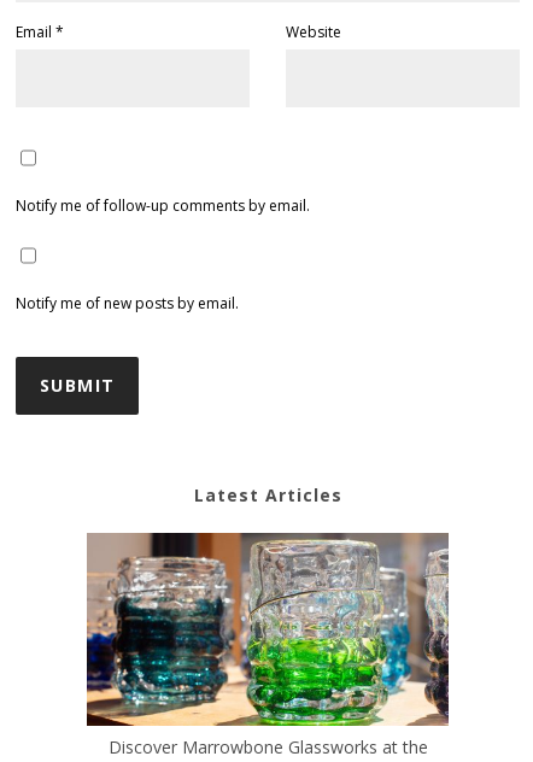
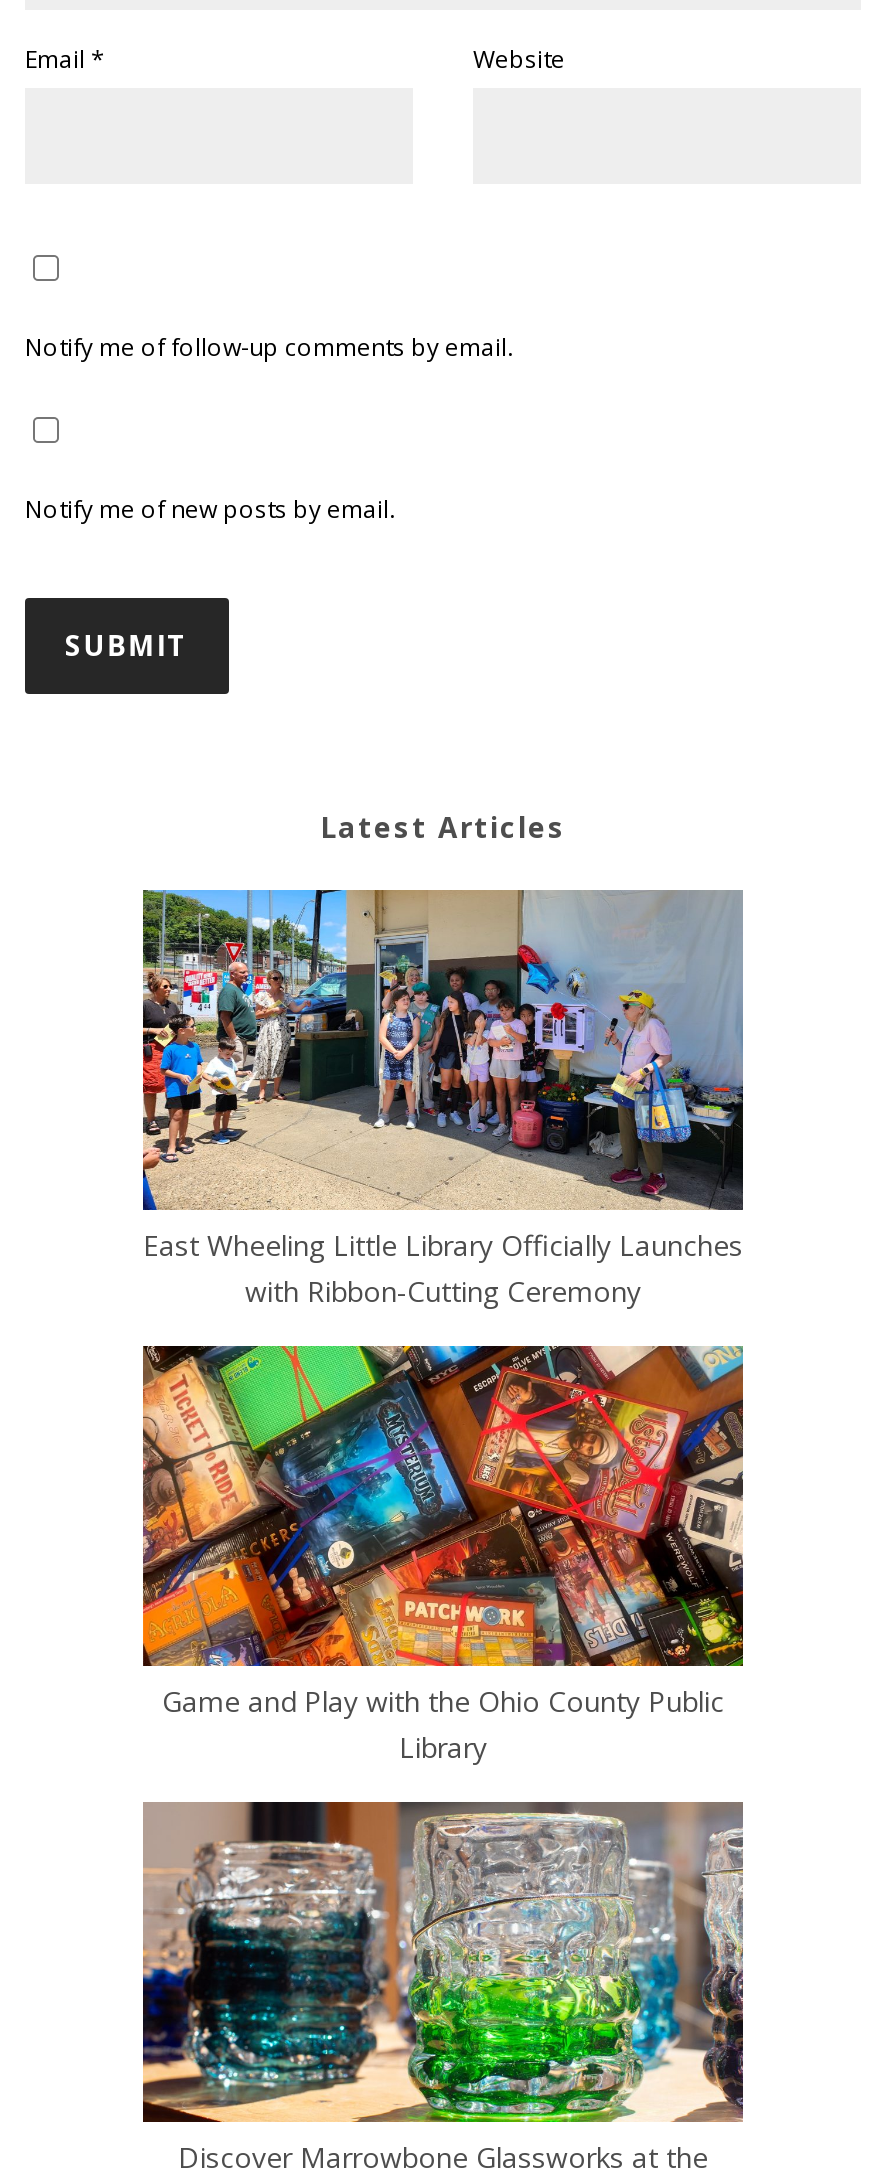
+ [image]
+ East Wheeling Little Library Officially Launches
+ with Ribbon-Cutting Ceremony

+ [image]
+ Game and Play with the Ohio County Public
+ Library
